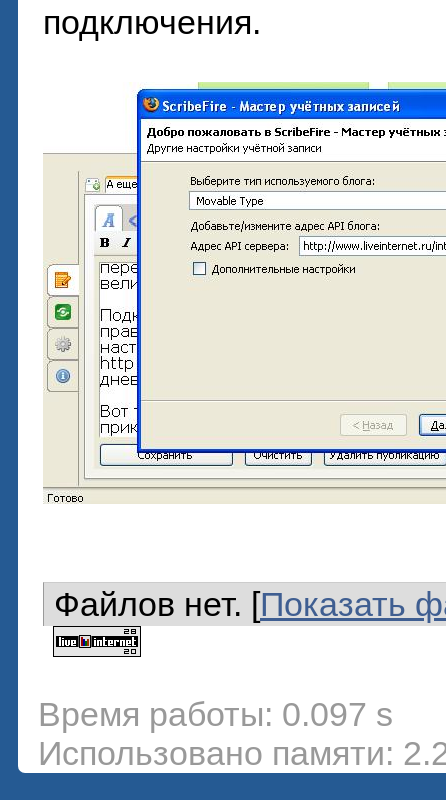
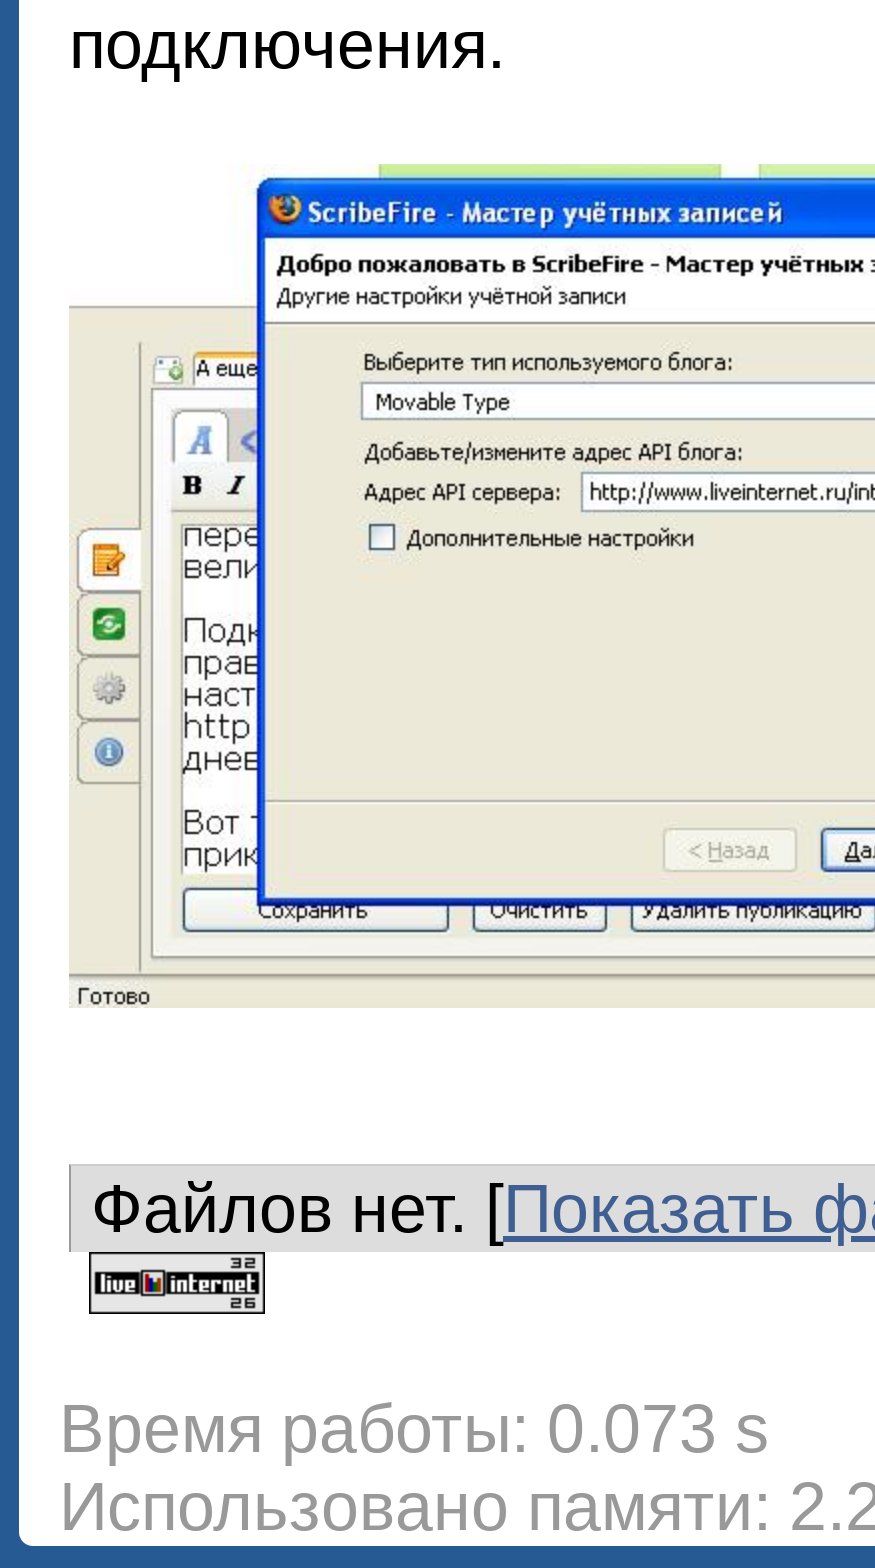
- Время работы: 0.097 s
+ Время работы: 0.073 s
